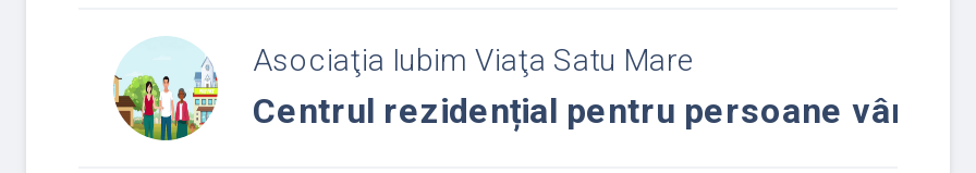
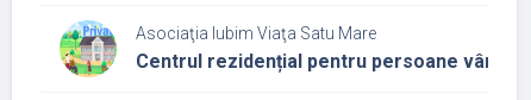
- [image]
+ [image]
